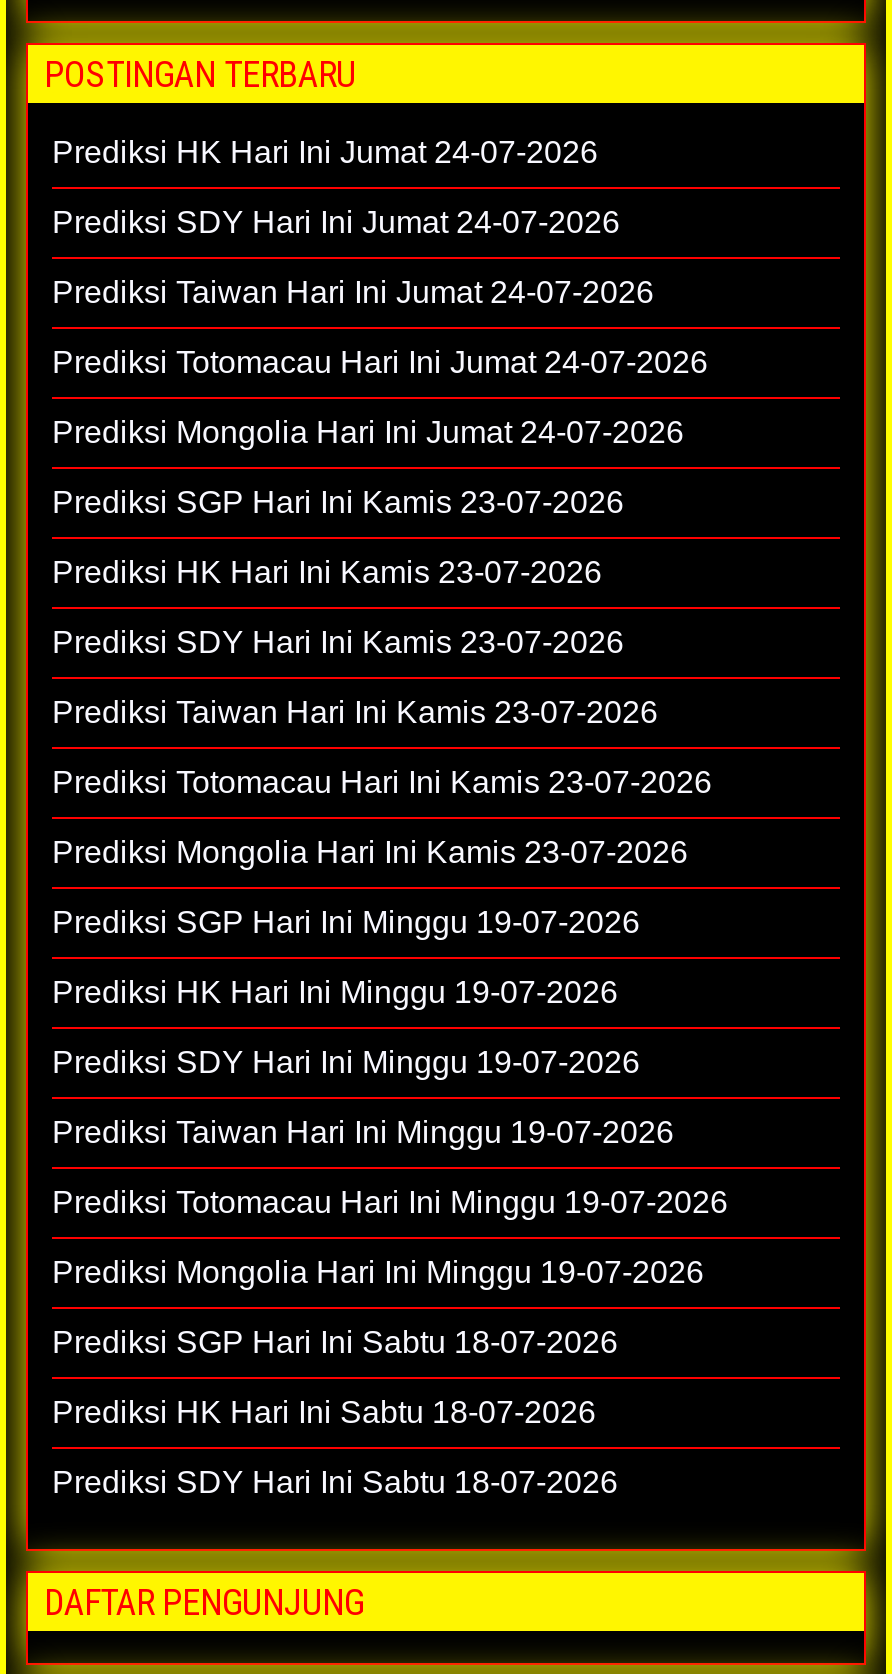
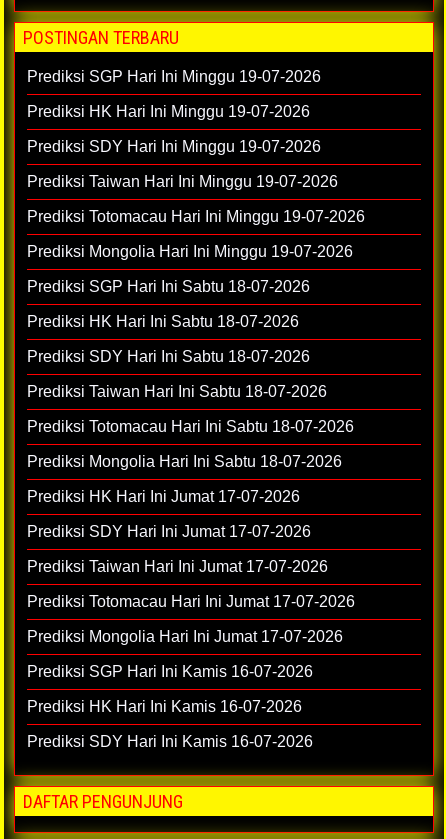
- Prediksi HK Hari Ini Jumat 24-07-2026
- Prediksi SDY Hari Ini Jumat 24-07-2026
- Prediksi Taiwan Hari Ini Jumat 24-07-2026
- Prediksi Totomacau Hari Ini Jumat 24-07-2026
- Prediksi Mongolia Hari Ini Jumat 24-07-2026
- Prediksi SGP Hari Ini Kamis 23-07-2026
- Prediksi HK Hari Ini Kamis 23-07-2026
- Prediksi SDY Hari Ini Kamis 23-07-2026
- Prediksi Taiwan Hari Ini Kamis 23-07-2026
- Prediksi Totomacau Hari Ini Kamis 23-07-2026
- Prediksi Mongolia Hari Ini Kamis 23-07-2026

moved up: Prediksi SGP Hari Ini Minggu 19-07-2026 | Prediksi HK Hari Ini Minggu 19-07-2026 | Prediksi SDY Hari Ini Minggu 19-07-2026 | ... | Prediksi HK Hari Ini Sabtu 18-07-2026 | Prediksi SDY Hari Ini Sabtu 18-07-2026

+ Prediksi Taiwan Hari Ini Sabtu 18-07-2026
+ Prediksi Totomacau Hari Ini Sabtu 18-07-2026
+ Prediksi Mongolia Hari Ini Sabtu 18-07-2026
+ Prediksi HK Hari Ini Jumat 17-07-2026
+ Prediksi SDY Hari Ini Jumat 17-07-2026
+ Prediksi Taiwan Hari Ini Jumat 17-07-2026
+ Prediksi Totomacau Hari Ini Jumat 17-07-2026
+ Prediksi Mongolia Hari Ini Jumat 17-07-2026
+ Prediksi SGP Hari Ini Kamis 16-07-2026
+ Prediksi HK Hari Ini Kamis 16-07-2026
+ Prediksi SDY Hari Ini Kamis 16-07-2026
